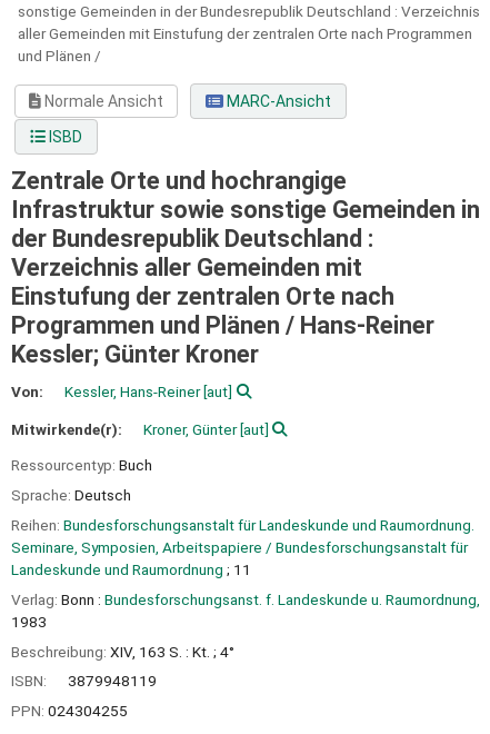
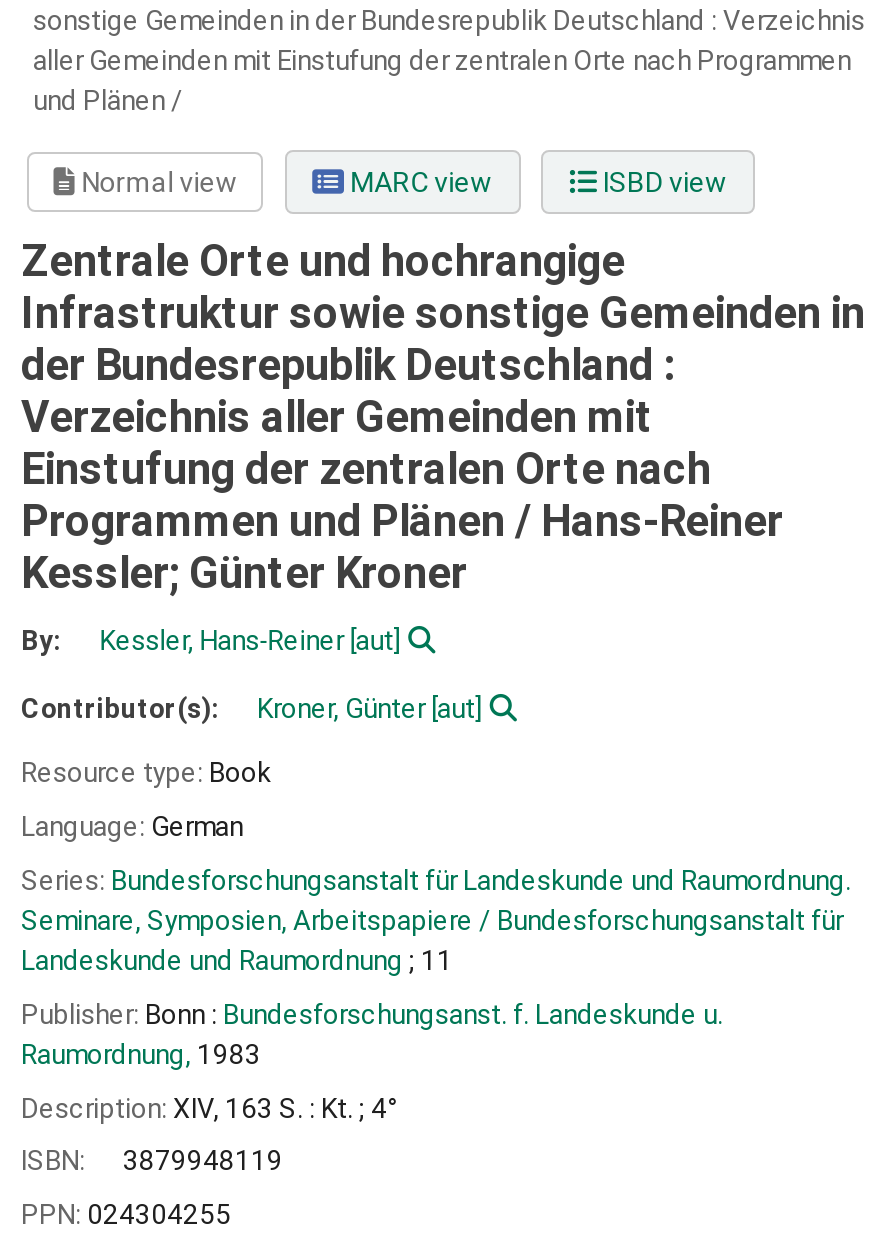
- Normale Ansicht
- MARC-Ansicht
- ISBD
+ Normal view
+ MARC view
+ ISBD view

- Von:
+ By:

- Mitwirkende(r):
+ Contributor(s):

- Ressourcentyp: Buch
+ Resource type: Book

- Sprache: Deutsch
+ Language: German

- Reihen: Bundesforschungsanstalt für Landeskunde und Raumordnung.
+ Series: Bundesforschungsanstalt für Landeskunde und Raumordnung.

- Verlag: Bonn : Bundesforschungsanst. f. Landeskunde u. Raumordnung,
- 1983
+ Publisher: Bonn : Bundesforschungsanst. f. Landeskunde u.
+ Raumordnung, 1983

- Beschreibung: XIV, 163 S. : Kt. ; 4°
+ Description: XIV, 163 S. : Kt. ; 4°
